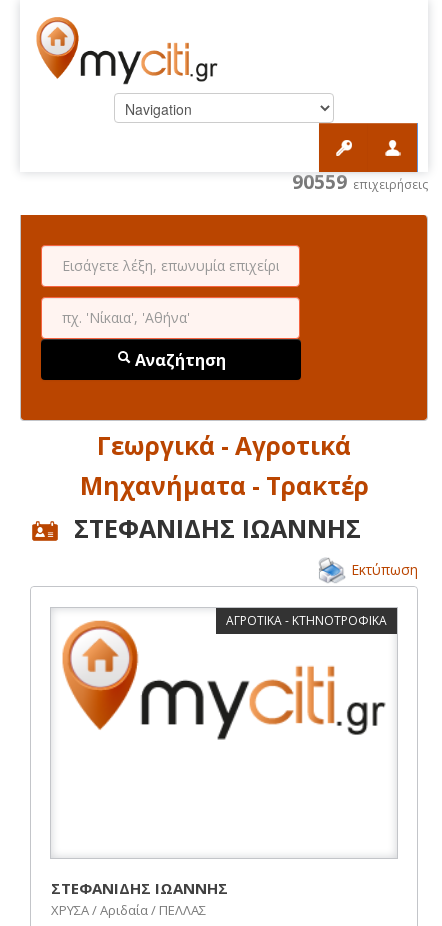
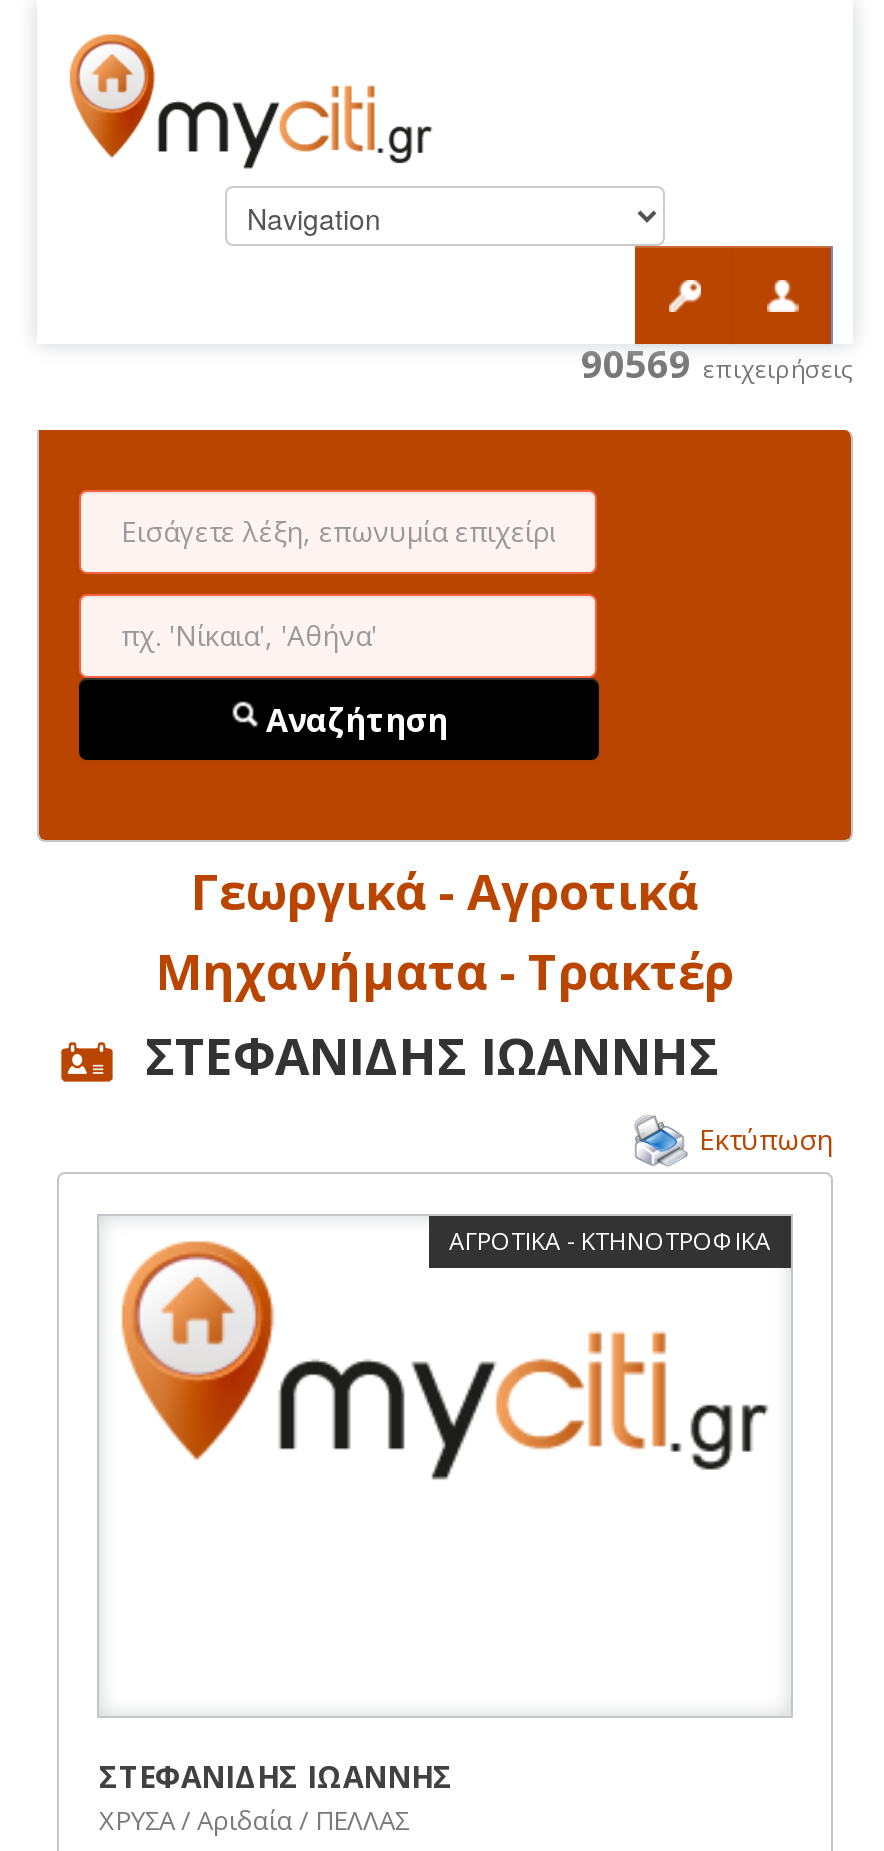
- 90559επιχειρήσεις
+ 90569επιχειρήσεις
